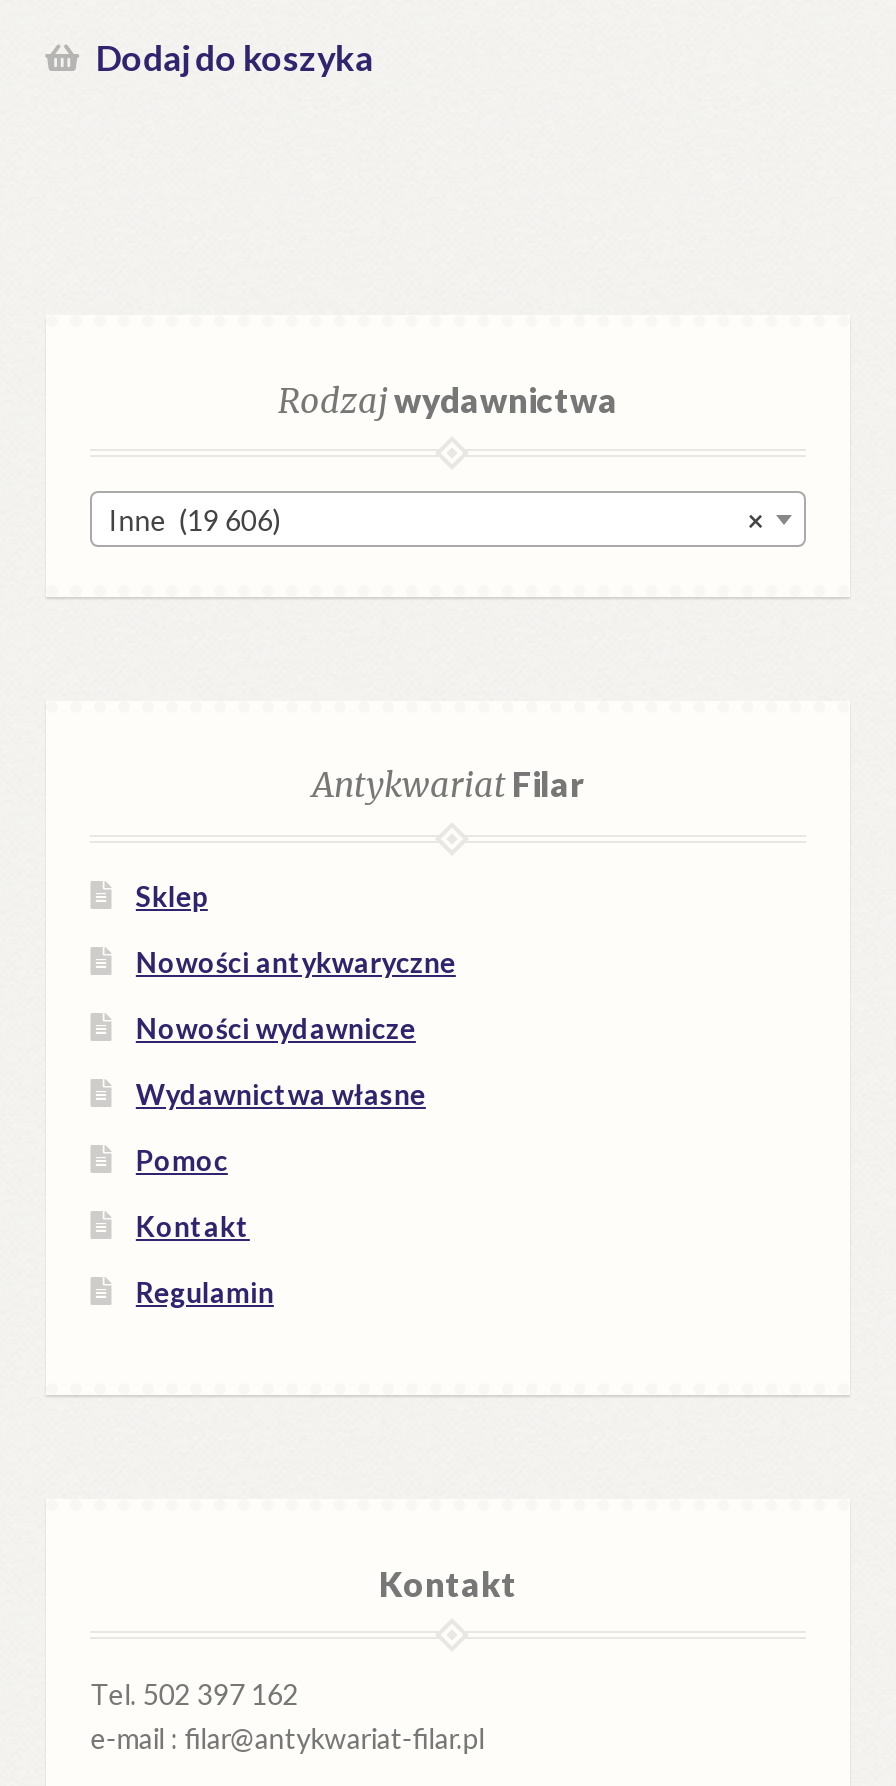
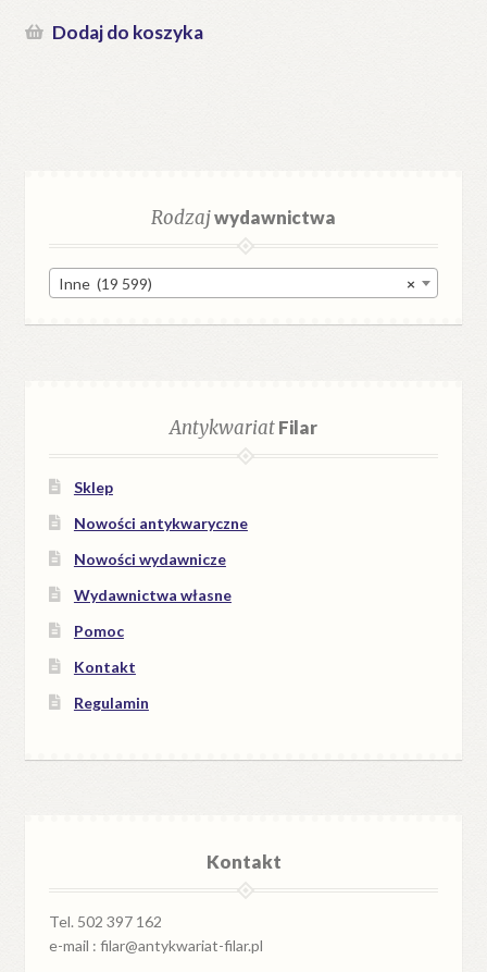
- Inne (19 606)
+ Inne (19 599)
